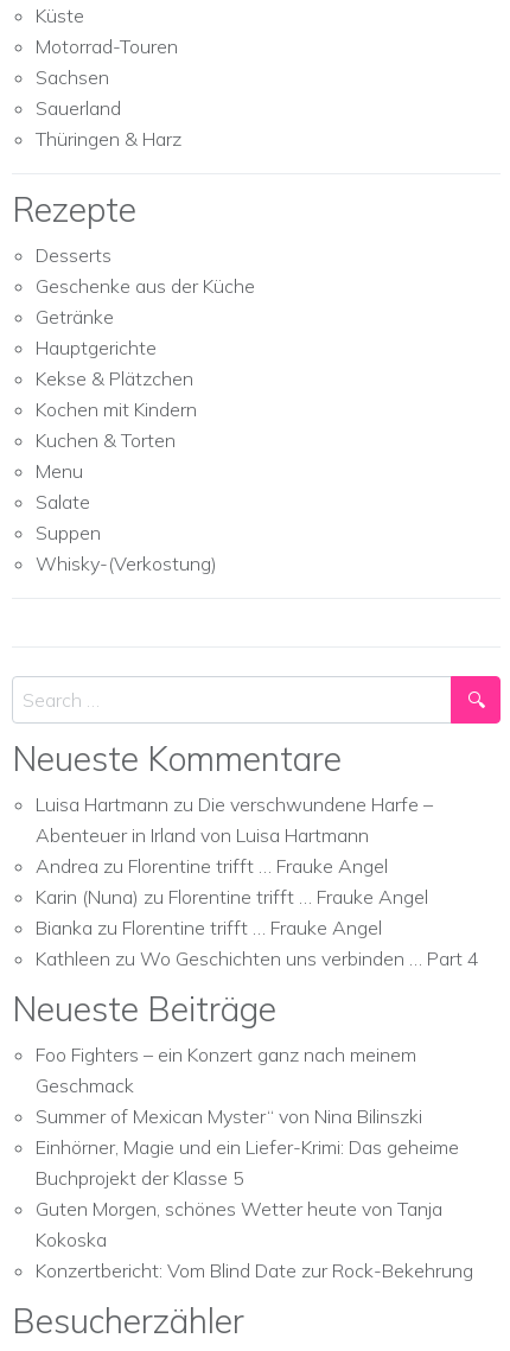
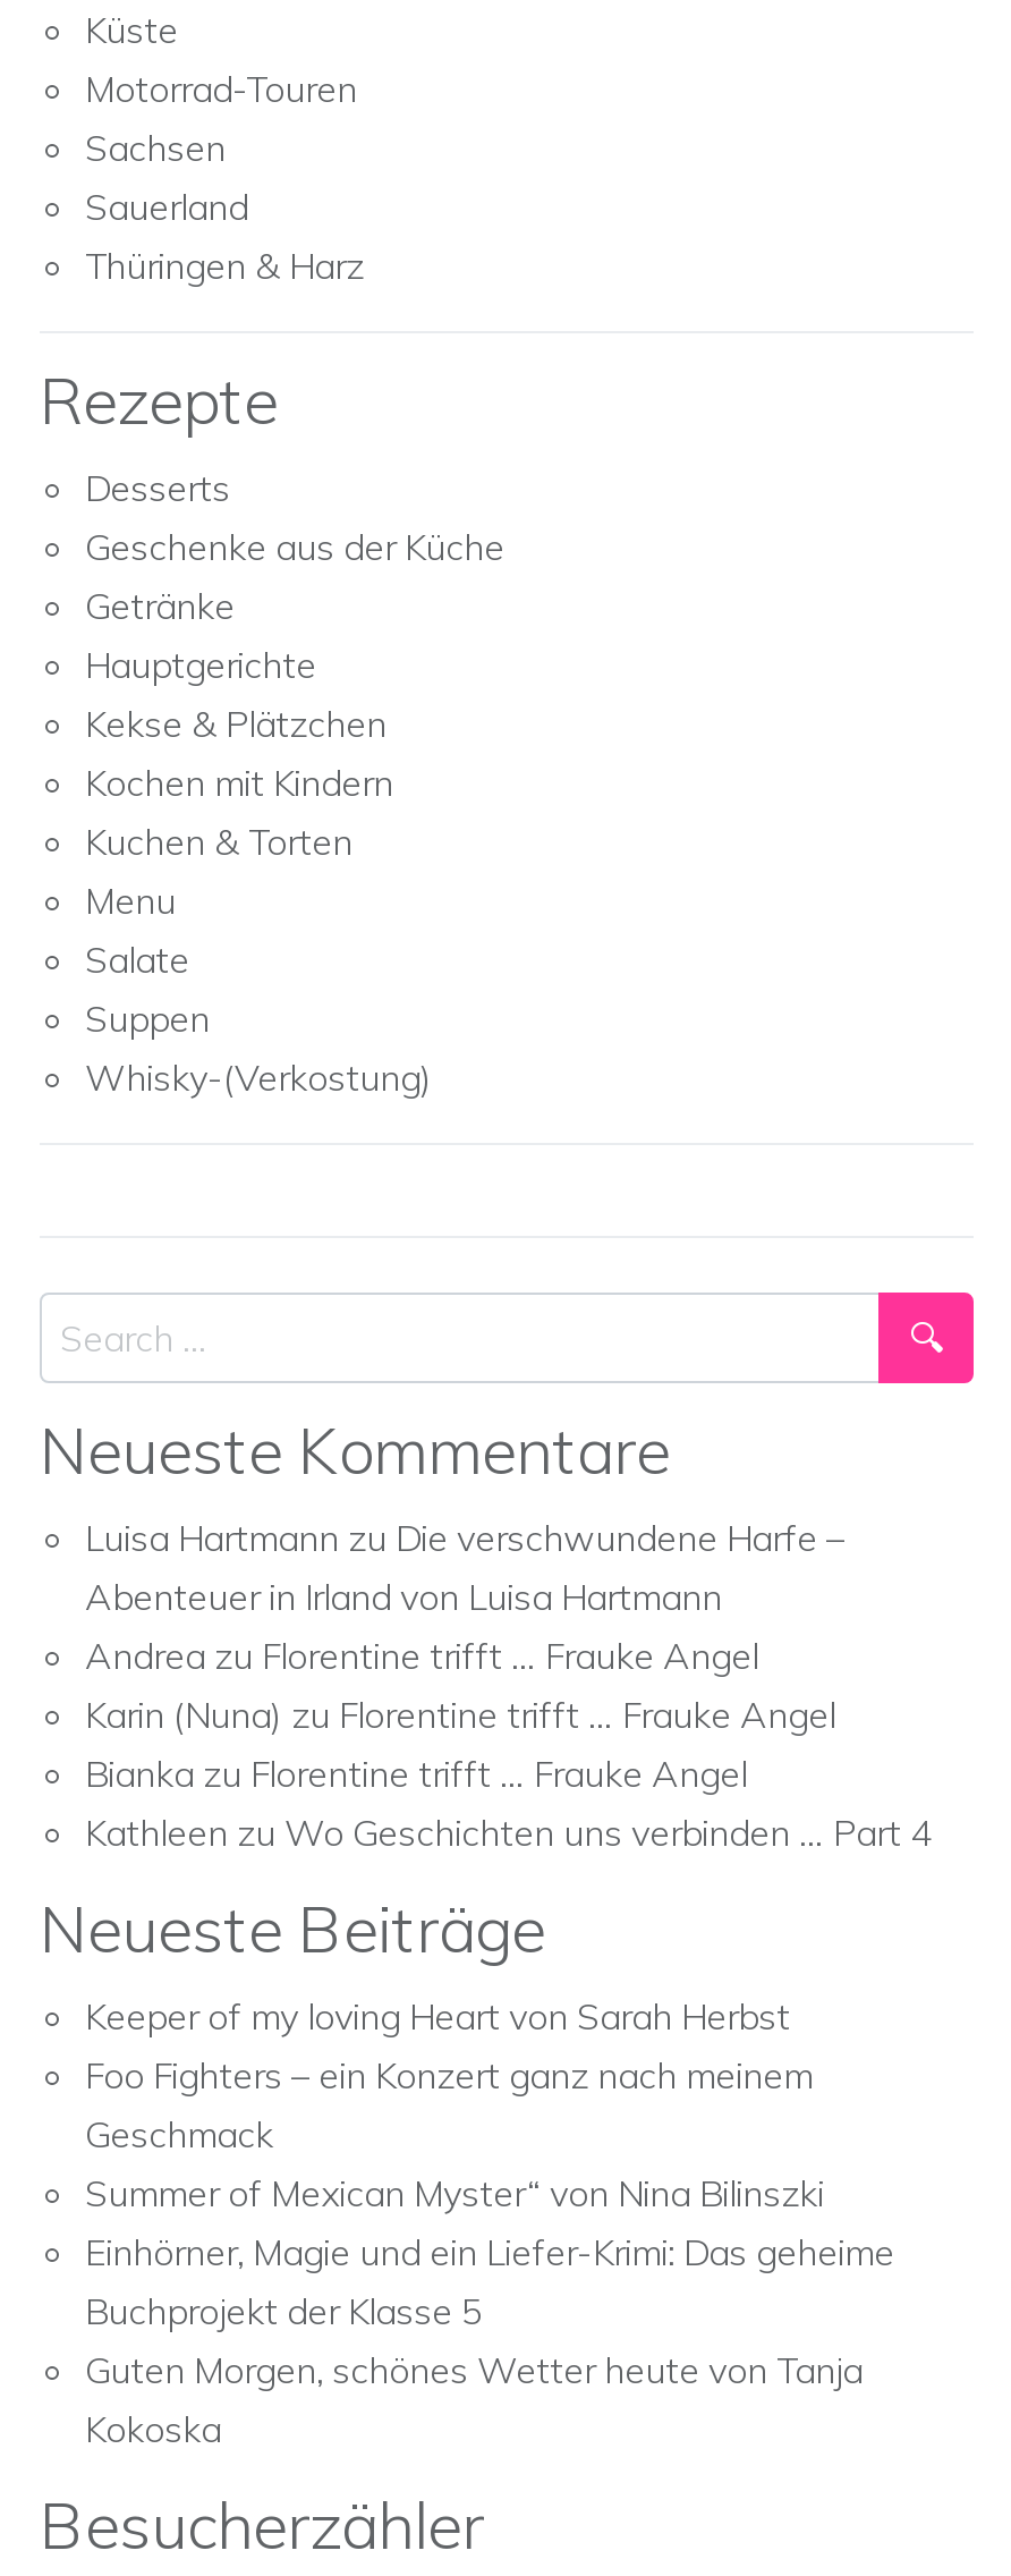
+ Keeper of my loving Heart von Sarah Herbst

moved down: Foo Fighters – ein Konzert ganz nach meinem | Geschmack | Summer of Mexican Myster“ von Nina Bilinszki | Einhörner, Magie und ein Liefer-Krimi: Das geheime | Buchprojekt der Klasse 5 | Guten Morgen, schönes Wetter heute von Tanja | Kokoska

- Konzertbericht: Vom Blind Date zur Rock-Bekehrung
